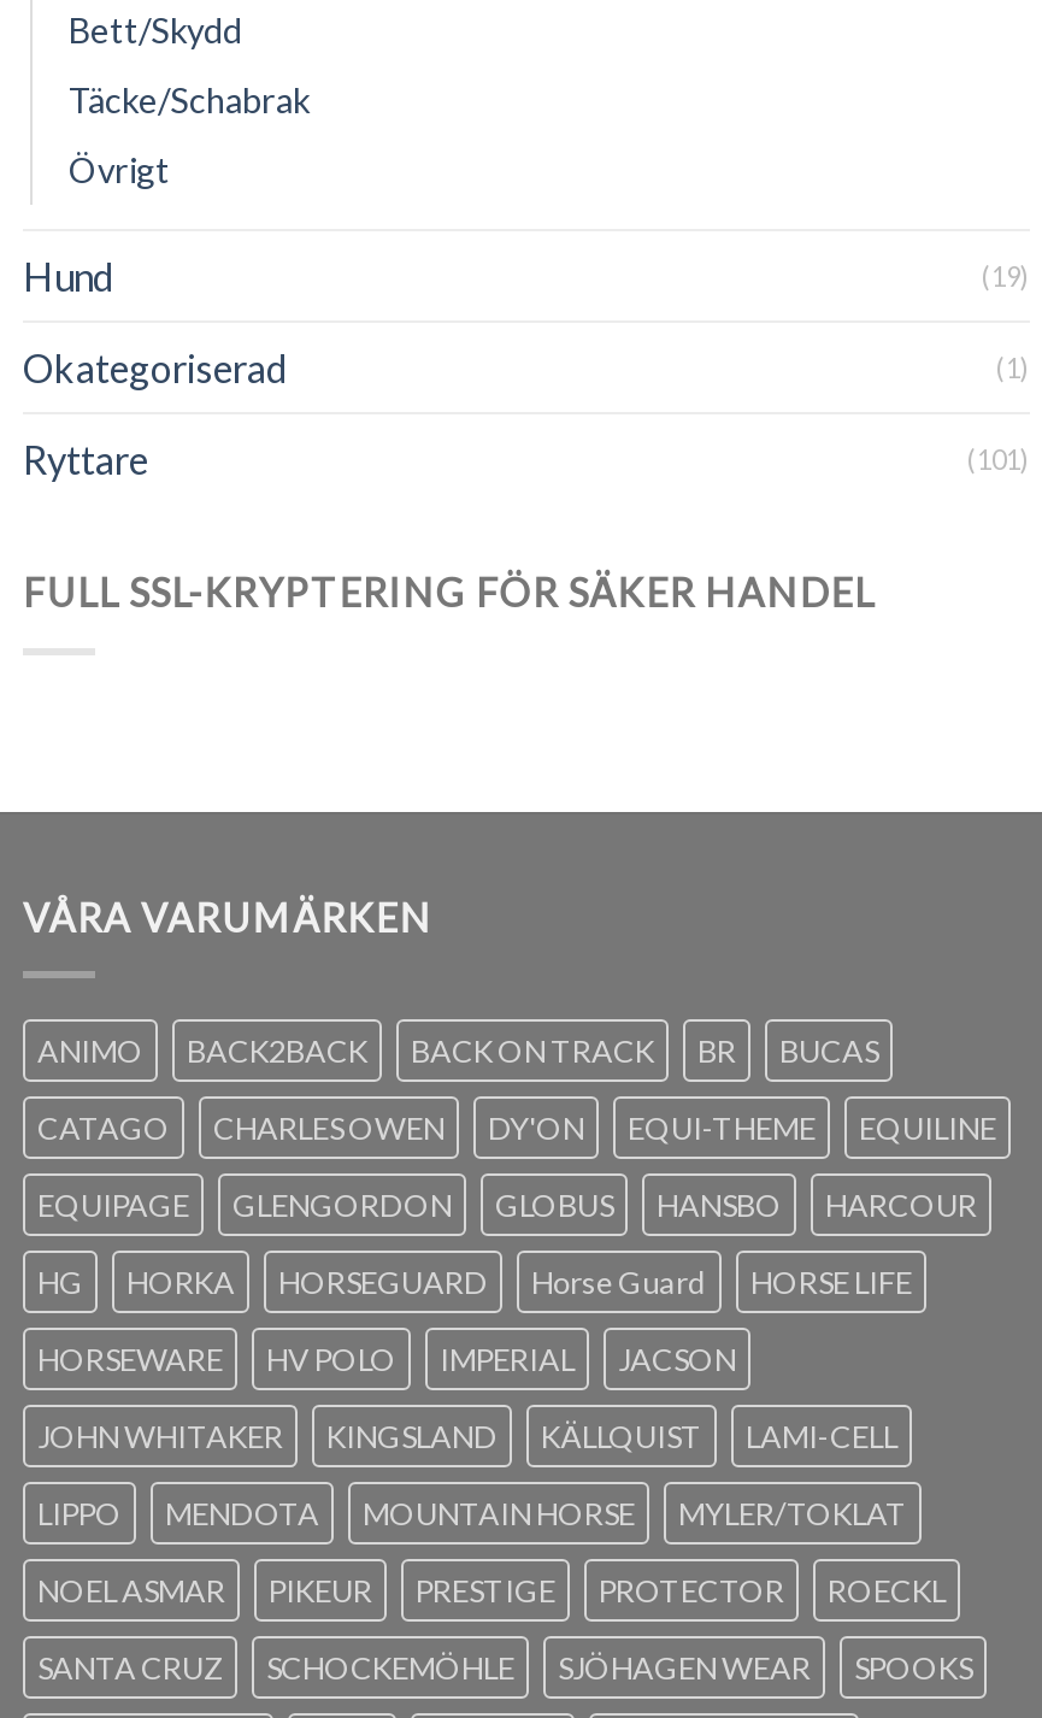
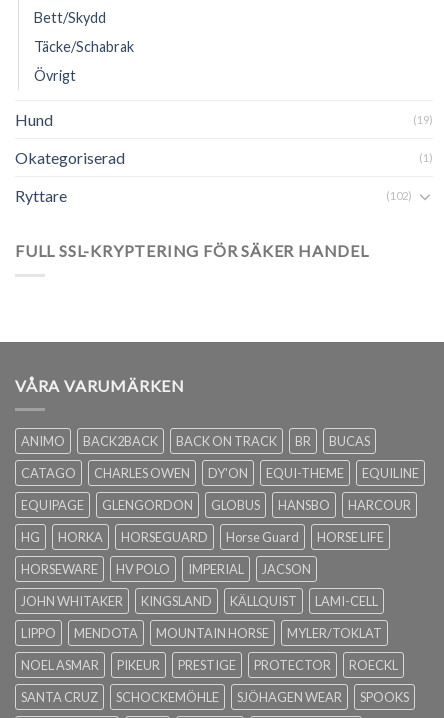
- (101)
+ (102)
